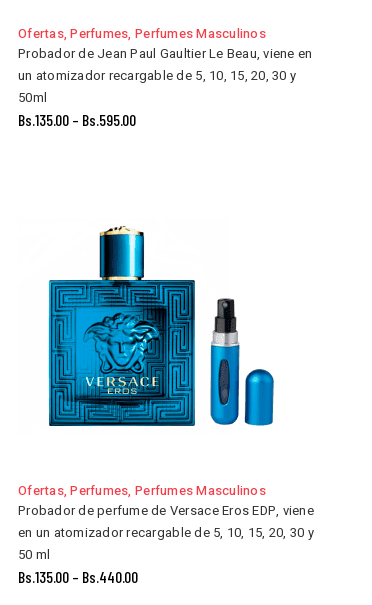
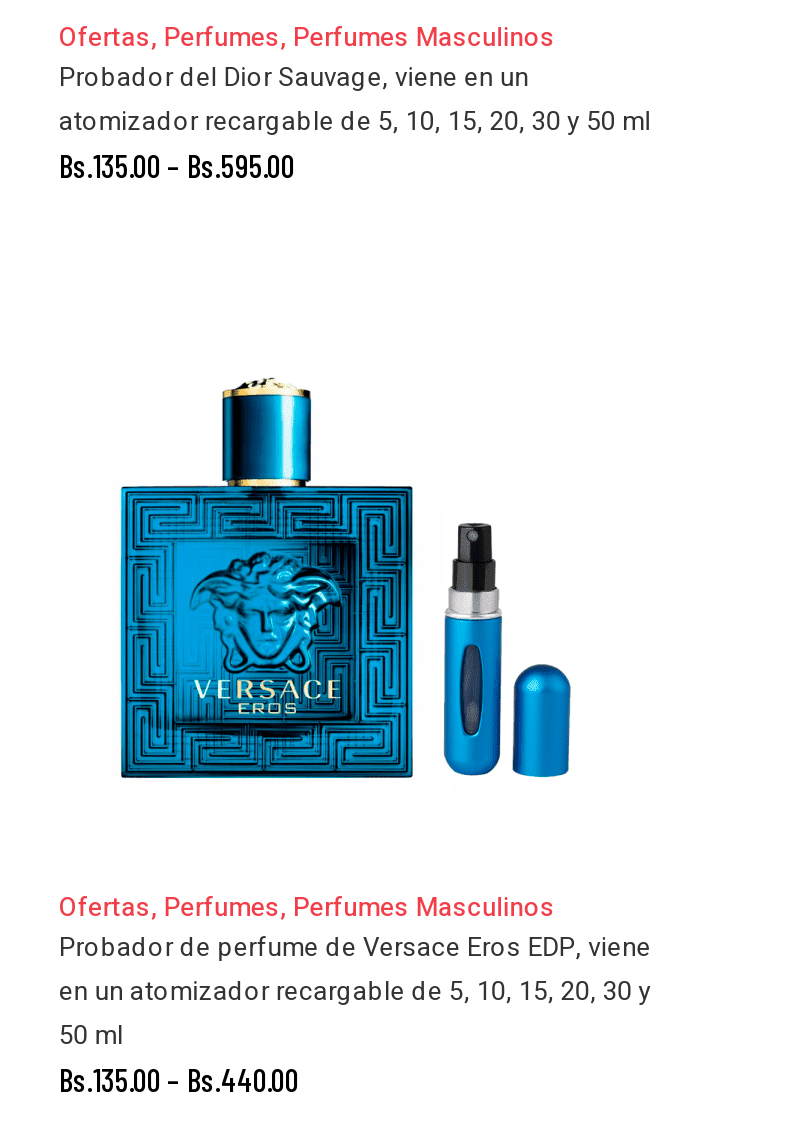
- Probador de Jean Paul Gaultier Le Beau, viene en
- un atomizador recargable de 5, 10, 15, 20, 30 y
- 50ml
+ Probador del Dior Sauvage, viene en un
+ atomizador recargable de 5, 10, 15, 20, 30 y 50 ml
